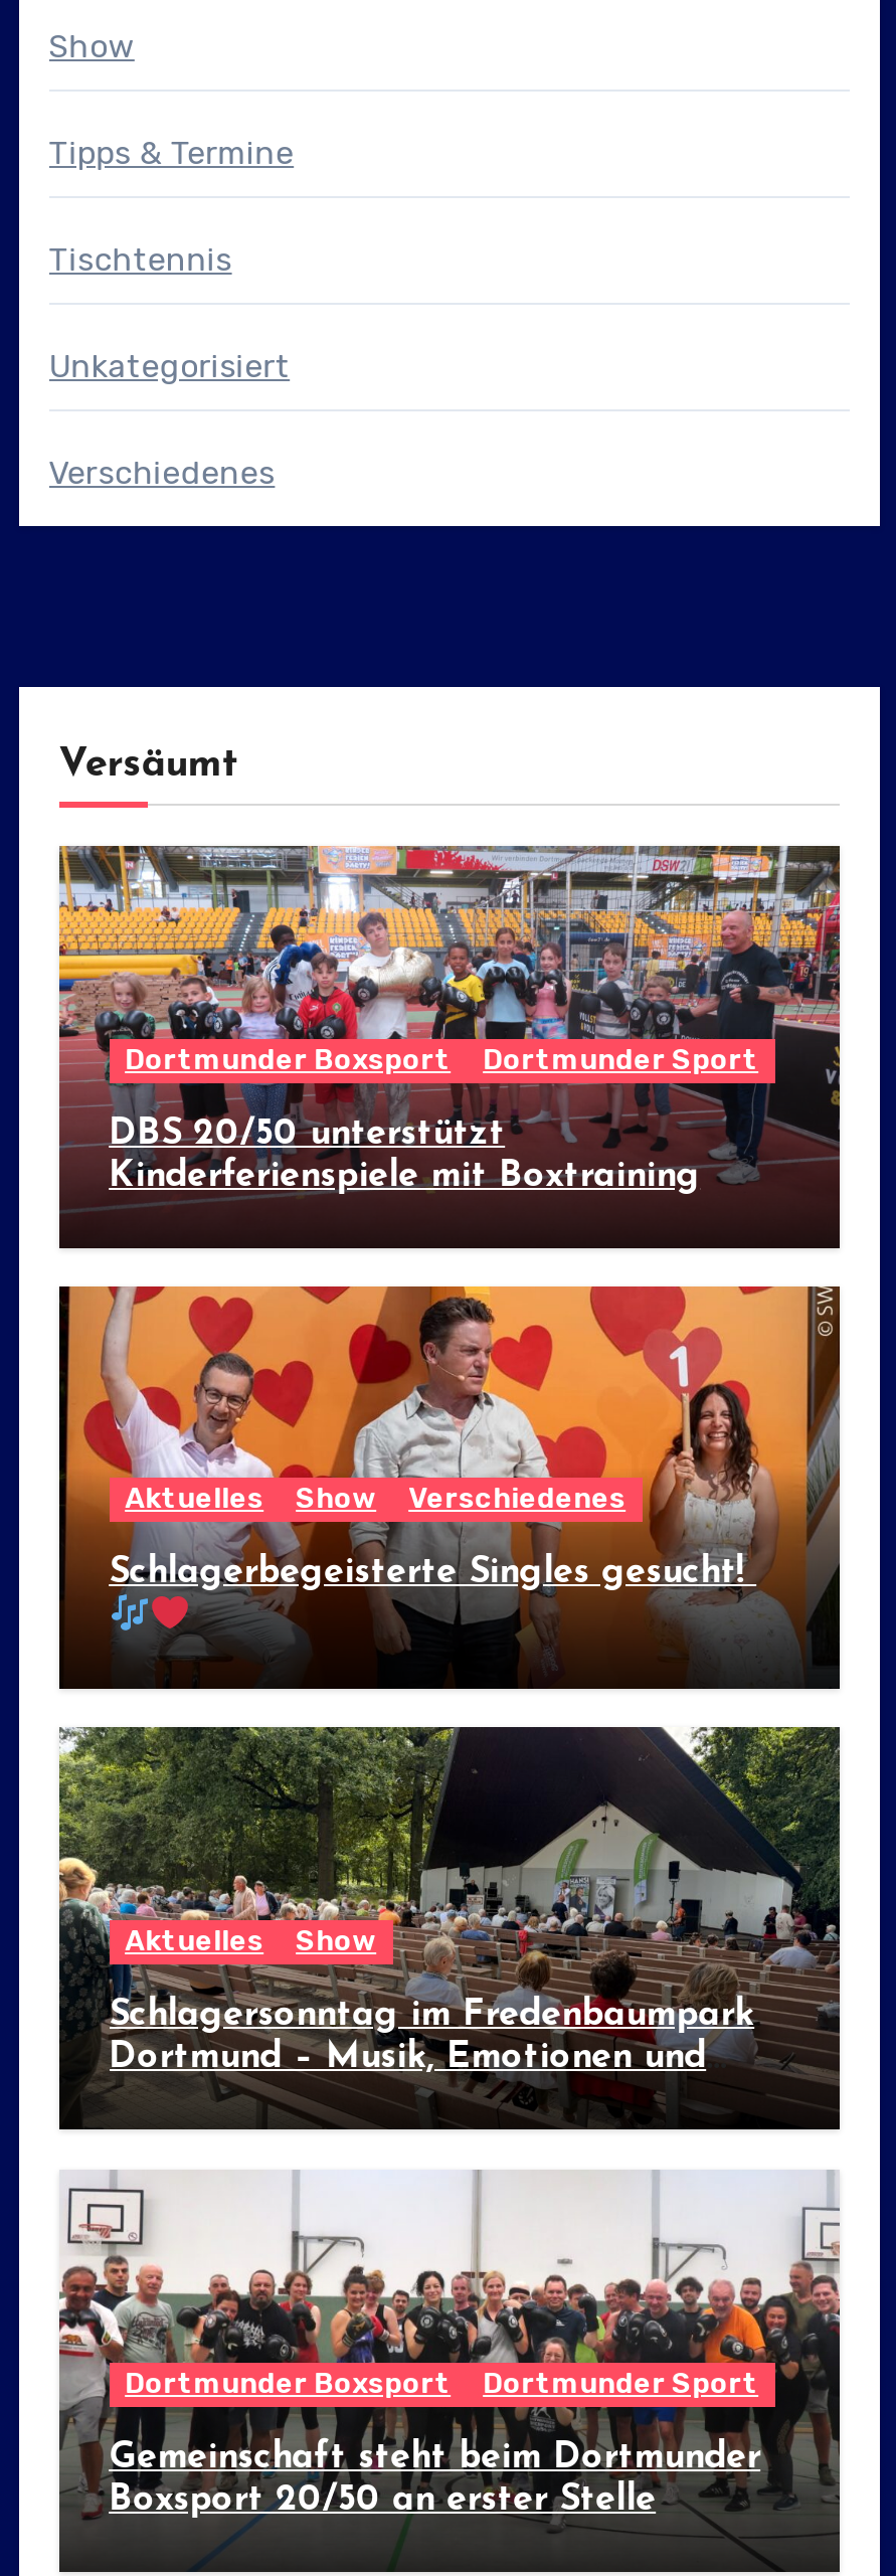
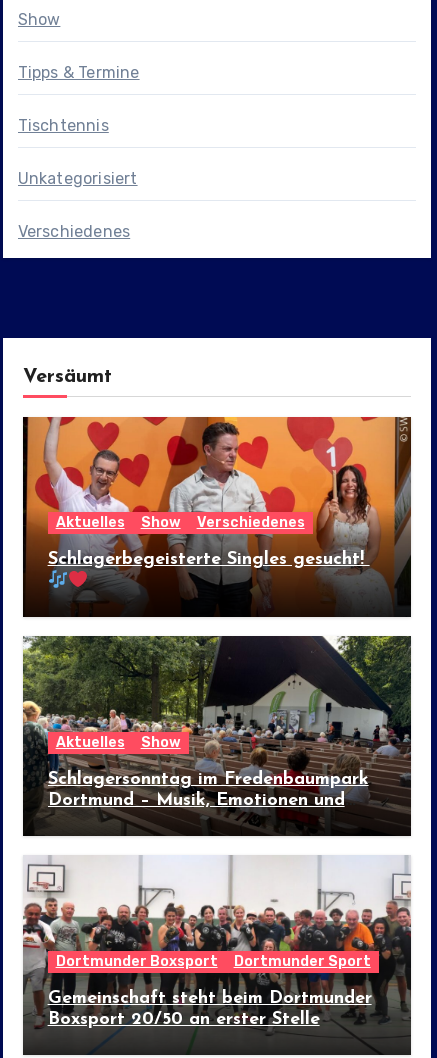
- [image]
- Dortmunder Boxsport
- Dortmunder Sport
- DBS 20/50 unterstützt
- Kinderferienspiele mit Boxtraining
